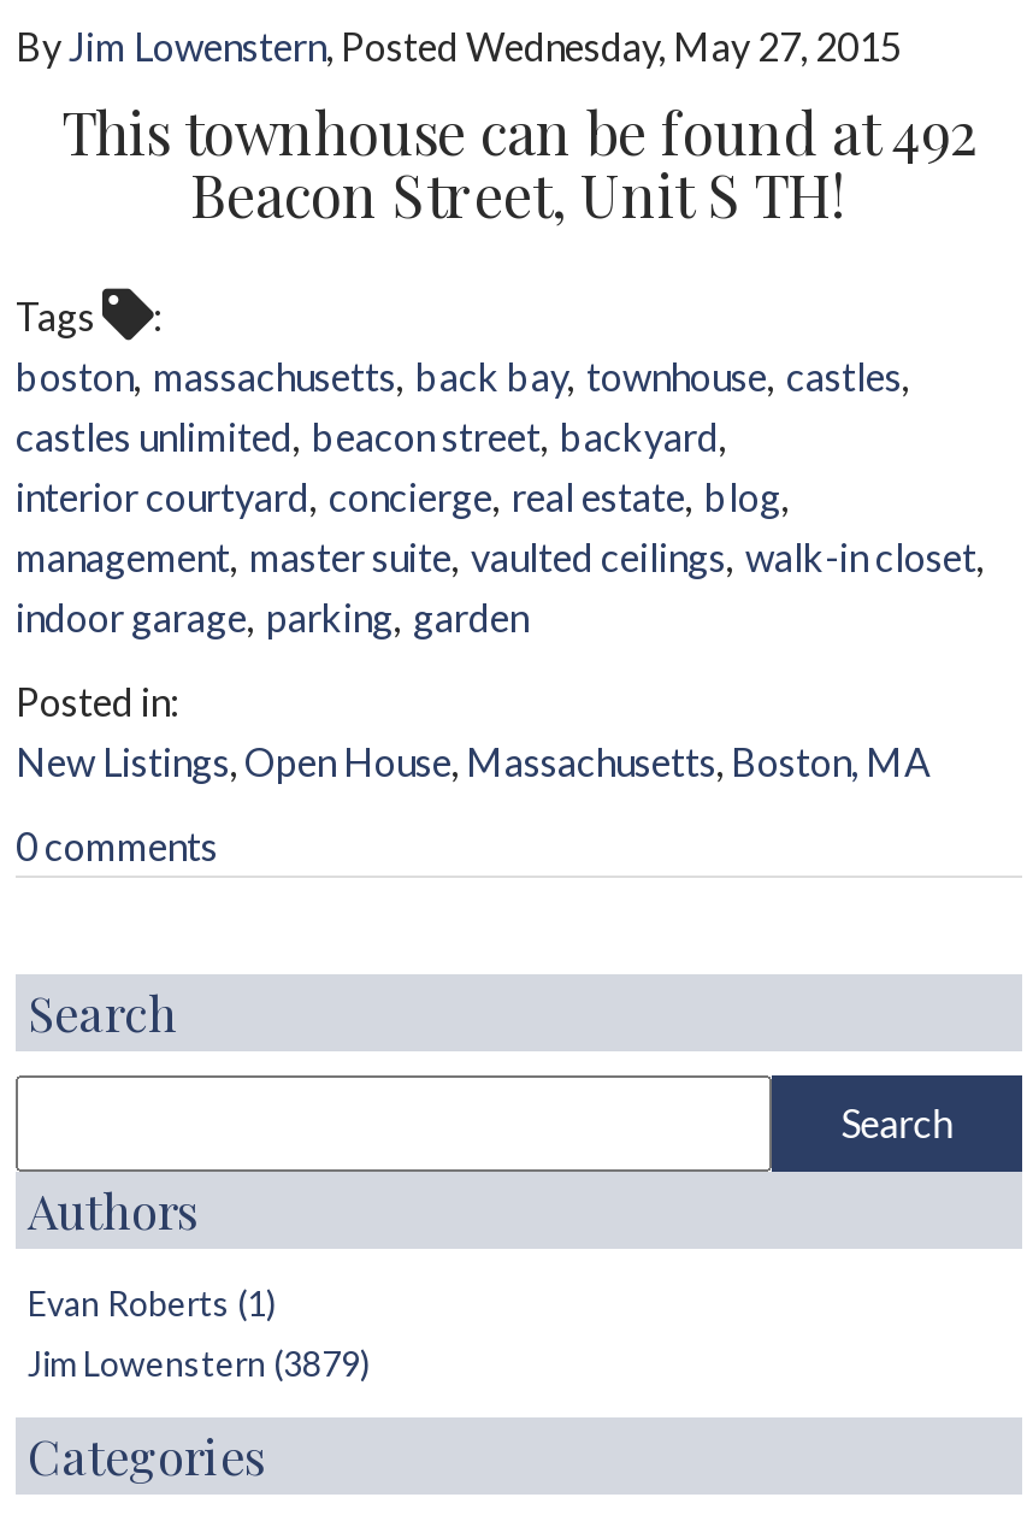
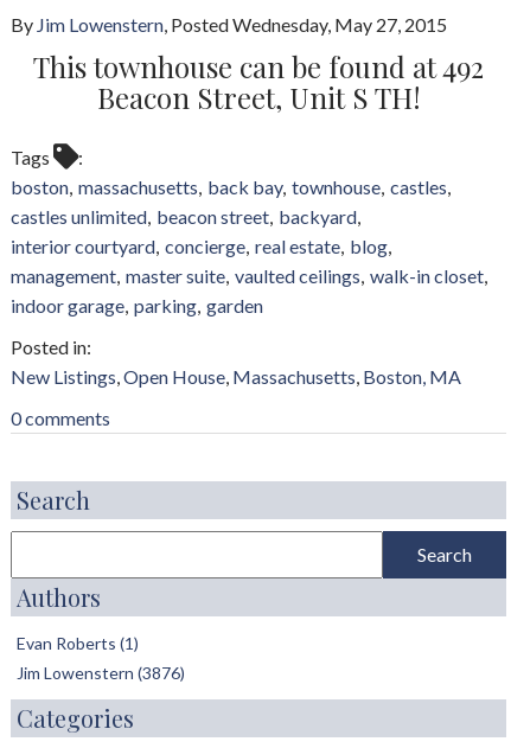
- Jim Lowenstern (3879)
+ Jim Lowenstern (3876)
